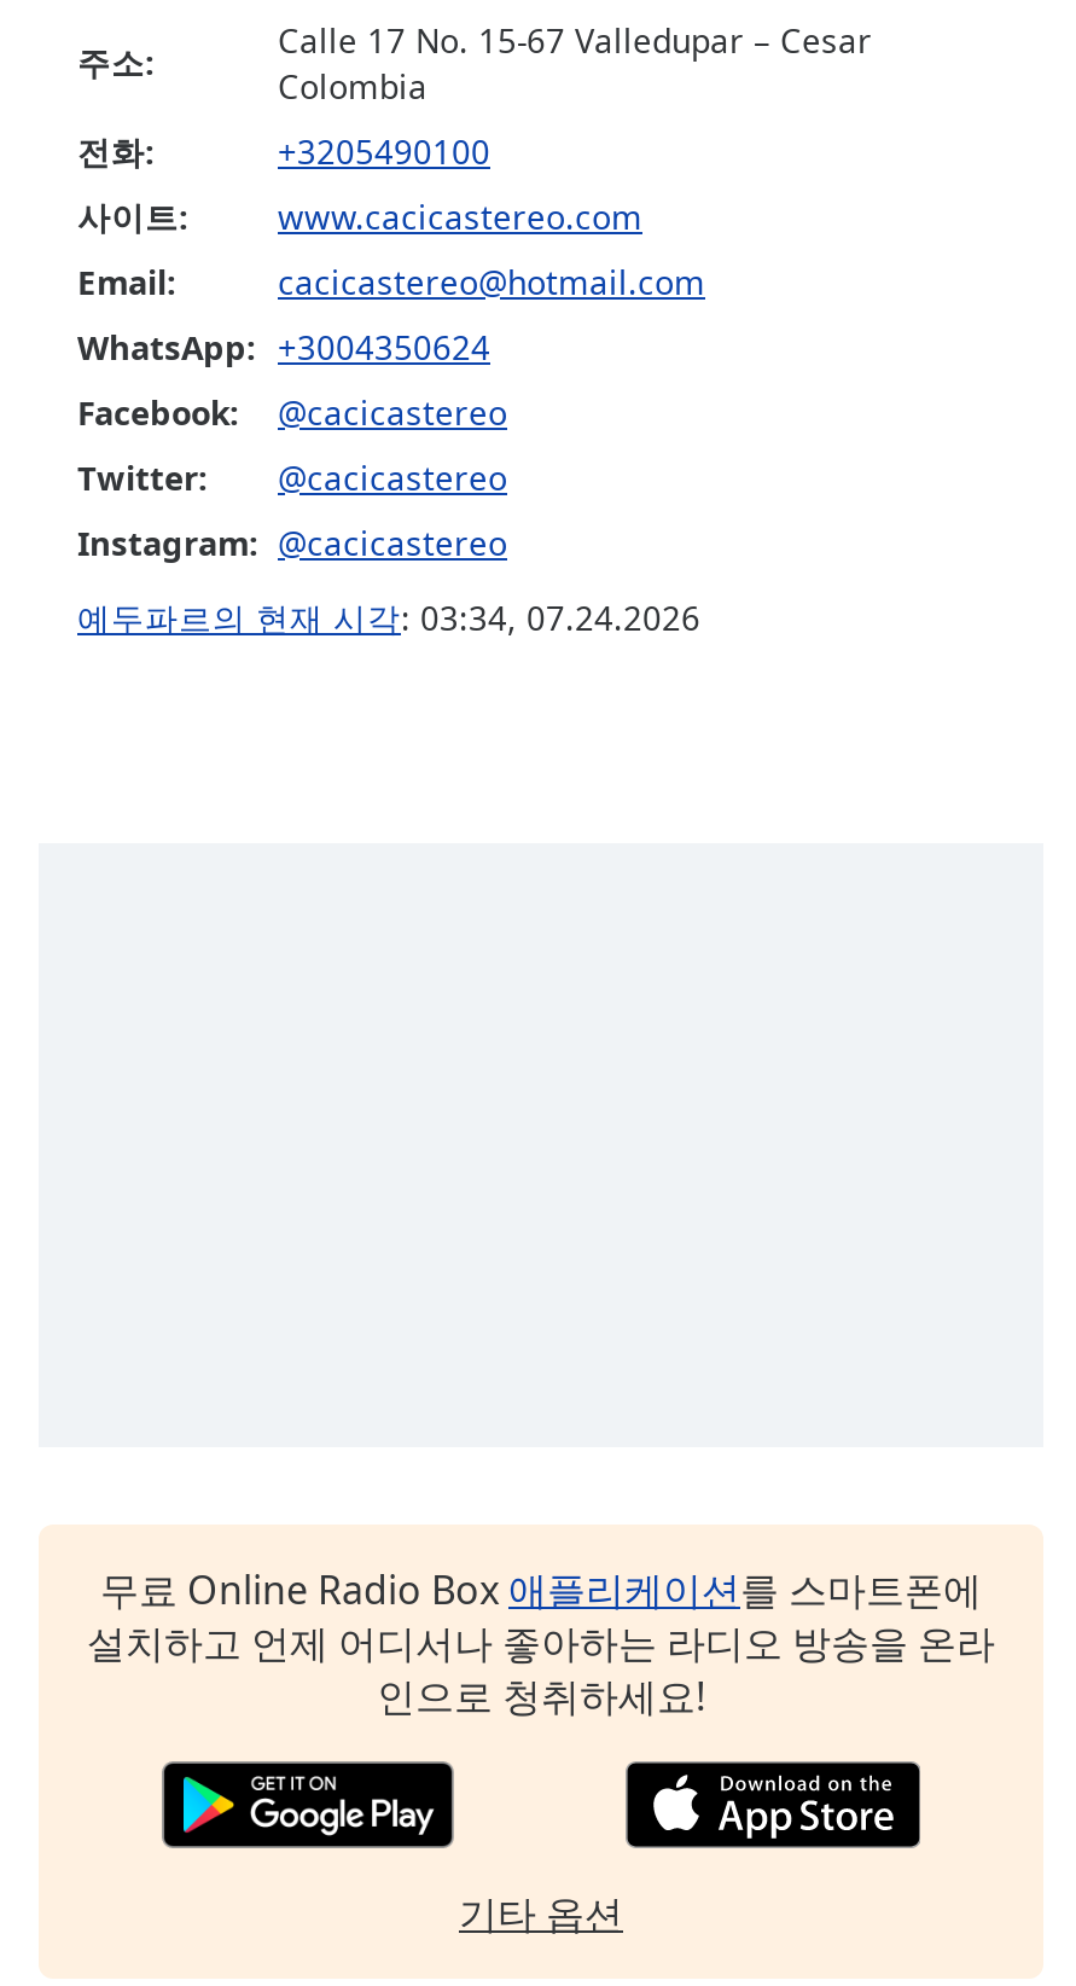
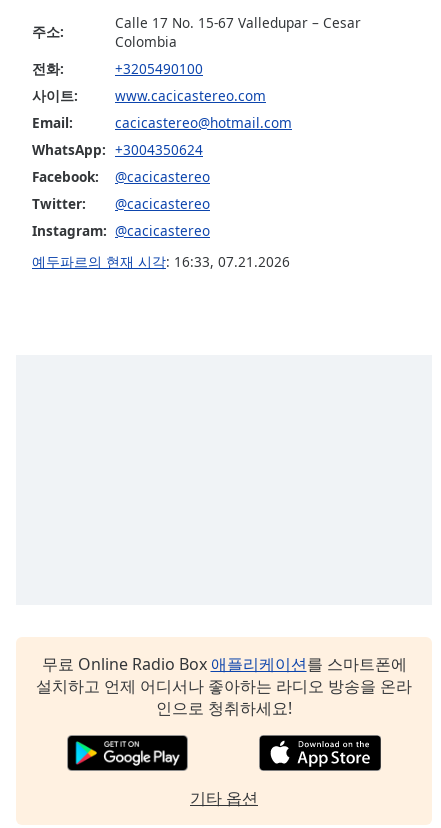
- 예두파르의 현재 시각: 03:34, 07.24.2026
+ 예두파르의 현재 시각: 16:33, 07.21.2026
